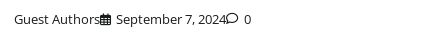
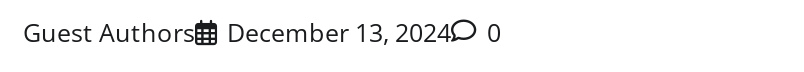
- Guest Authors September 7, 2024 0
+ Guest Authors December 13, 2024 0
